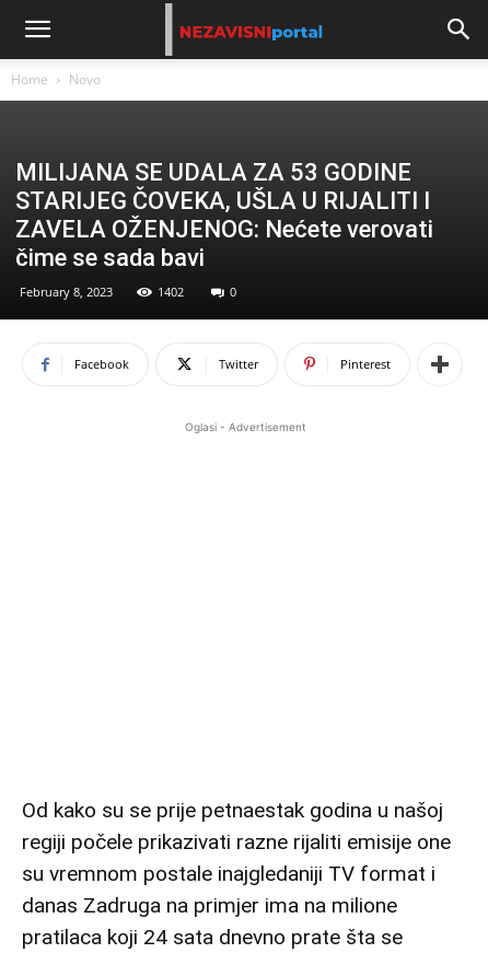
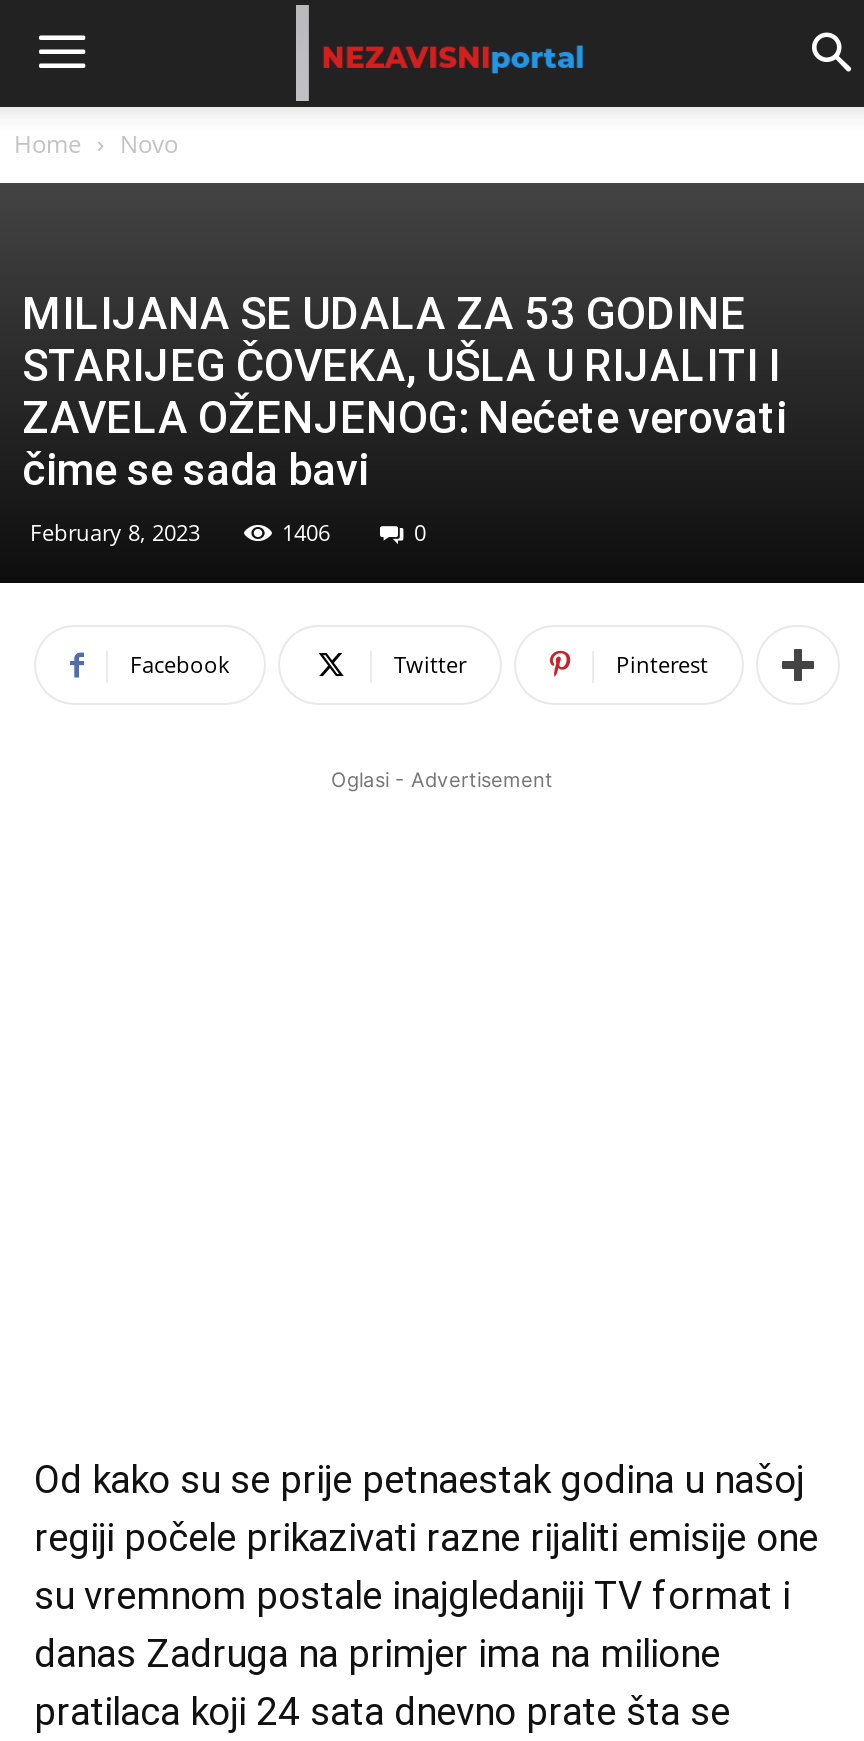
- 1402
+ 1406
